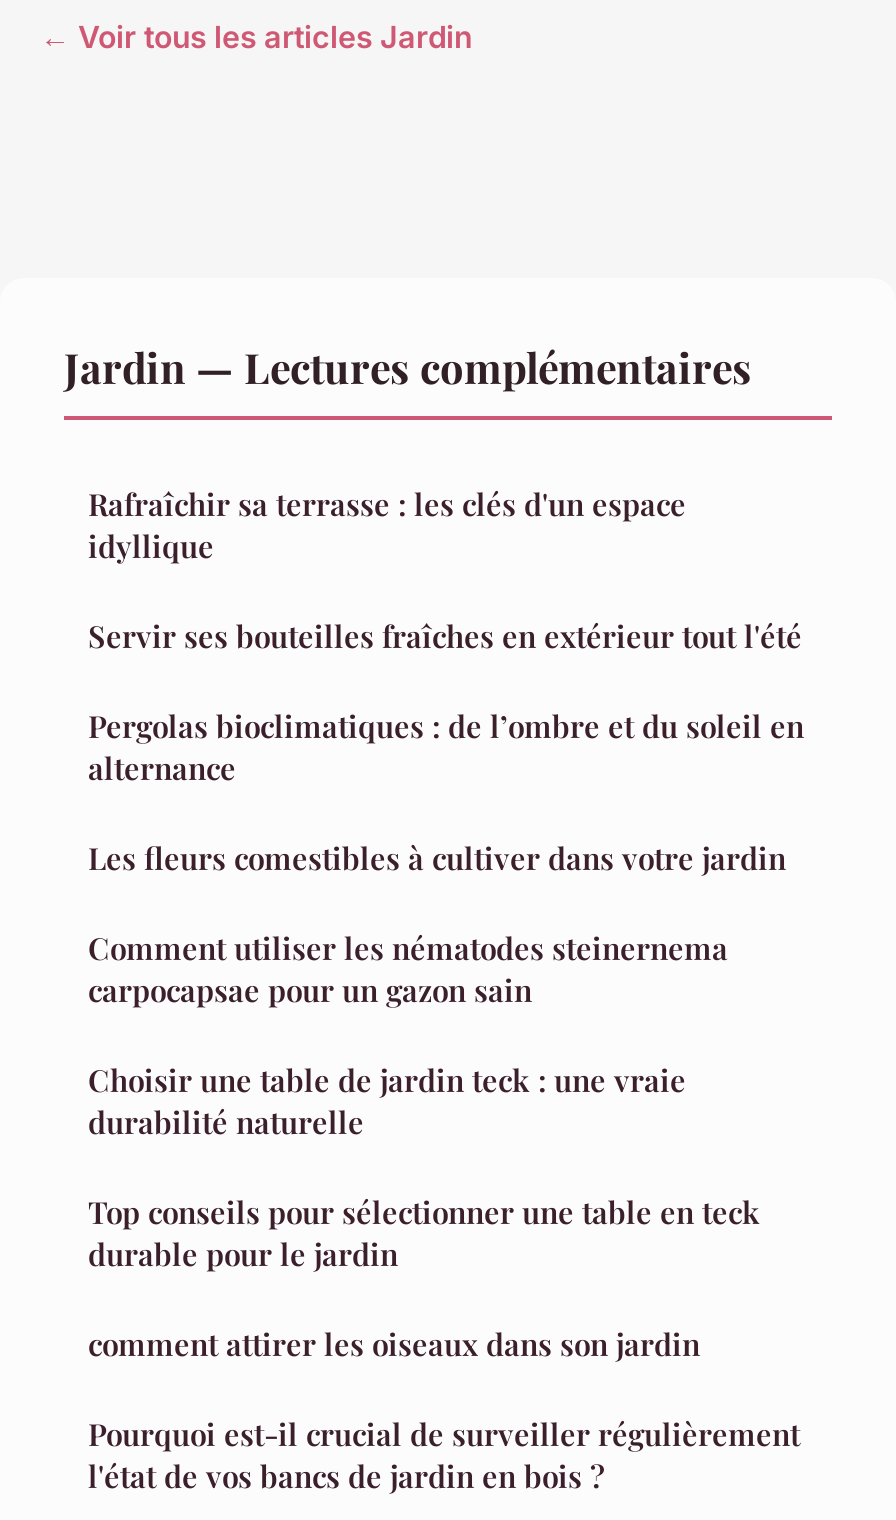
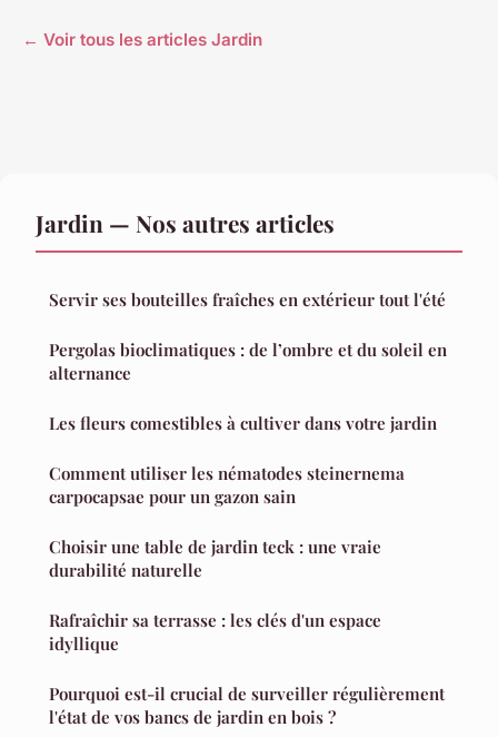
- Jardin — Lectures complémentaires
+ Jardin — Nos autres articles

moved down: Rafraîchir sa terrasse : les clés d'un espace | idyllique

- Top conseils pour sélectionner une table en teck
- durable pour le jardin
- comment attirer les oiseaux dans son jardin
